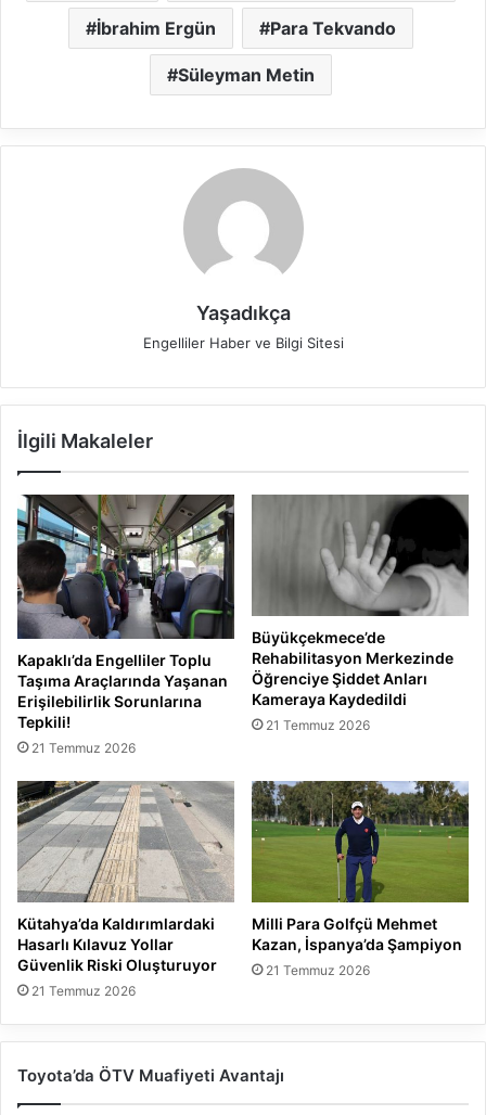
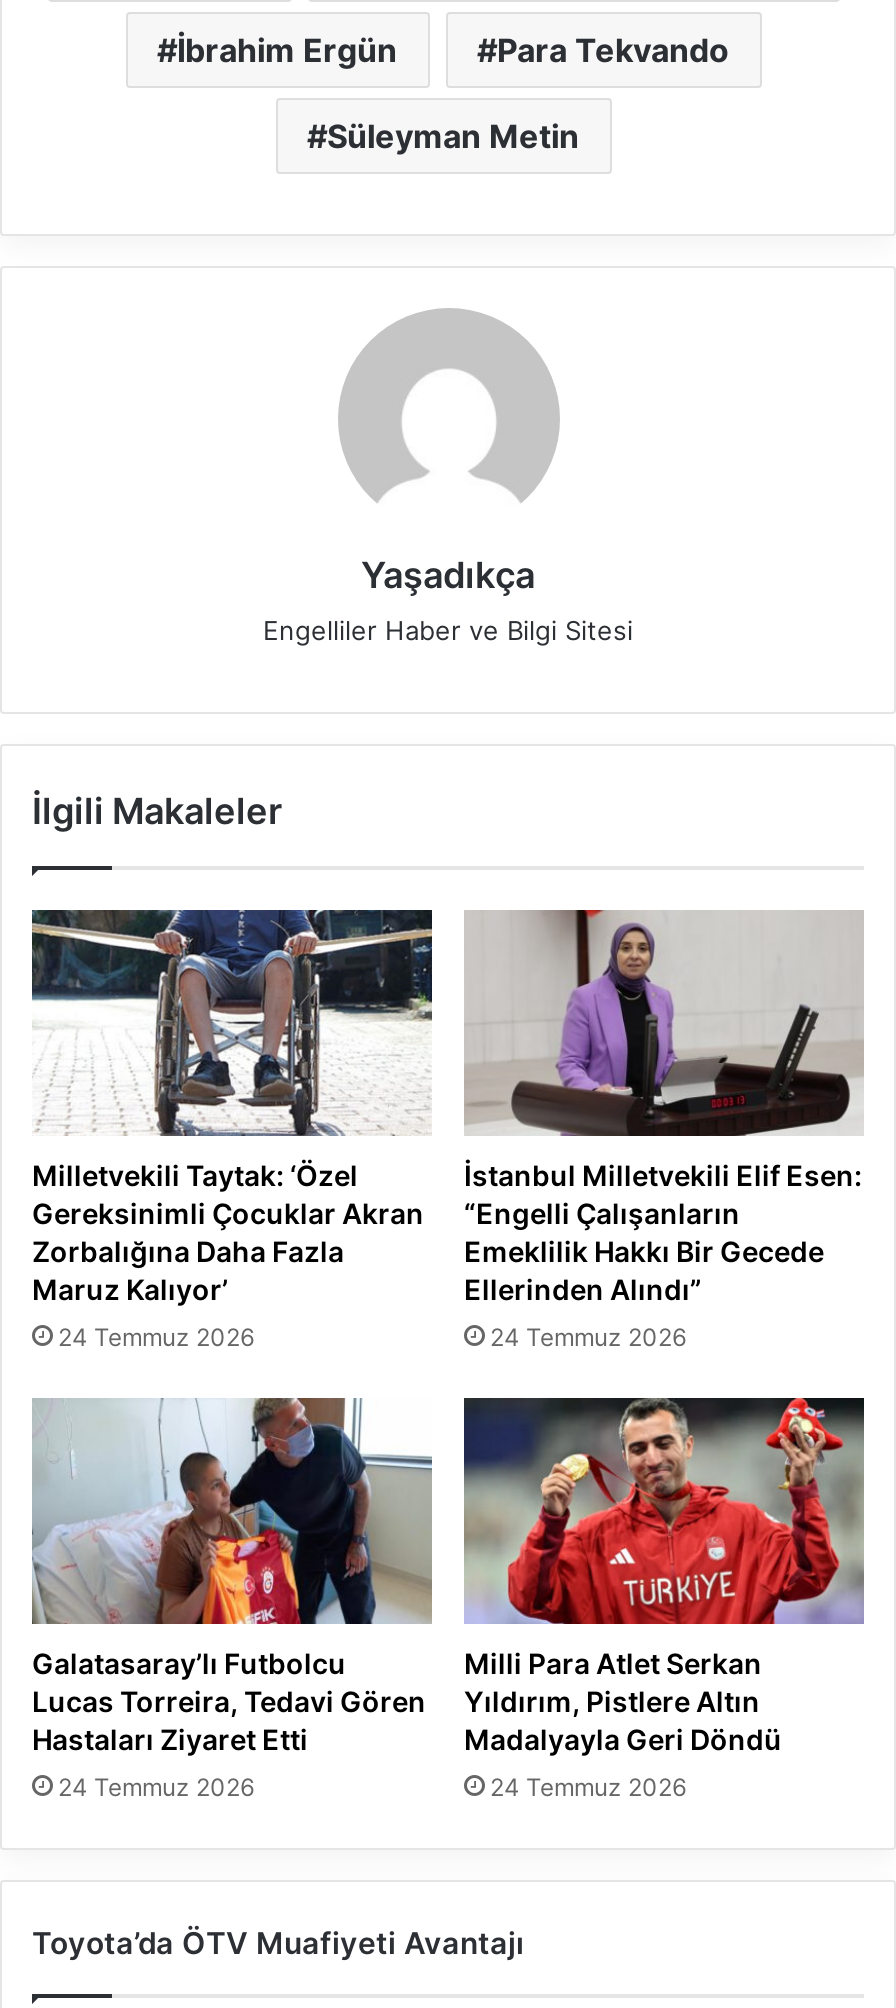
- [image]
- Kapaklı’da Engelliler Toplu
- Taşıma Araçlarında Yaşanan
- Erişilebilirlik Sorunlarına
- Tepkili!
+ [image]
+ Milletvekili Taytak: ‘Özel
+ Gereksinimli Çocuklar Akran
+ Zorbalığına Daha Fazla
+ Maruz Kalıyor’

- [image]
- Büyükçekmece’de
- Rehabilitasyon Merkezinde
- Öğrenciye Şiddet Anları
- Kameraya Kaydedildi
+ [image]
+ İstanbul Milletvekili Elif Esen:
+ “Engelli Çalışanların
+ Emeklilik Hakkı Bir Gecede
+ Ellerinden Alındı”

- 21 Temmuz 2026
+ 24 Temmuz 2026

- 21 Temmuz 2026
+ 24 Temmuz 2026

- [image]
- Kütahya’da Kaldırımlardaki
- Hasarlı Kılavuz Yollar
- Güvenlik Riski Oluşturuyor
+ [image]
+ Galatasaray’lı Futbolcu
+ Lucas Torreira, Tedavi Gören
+ Hastaları Ziyaret Etti

- [image]
- Milli Para Golfçü Mehmet
- Kazan, İspanya’da Şampiyon
+ [image]
+ Milli Para Atlet Serkan
+ Yıldırım, Pistlere Altın
+ Madalyayla Geri Döndü

- 21 Temmuz 2026
+ 24 Temmuz 2026

- 21 Temmuz 2026
+ 24 Temmuz 2026
